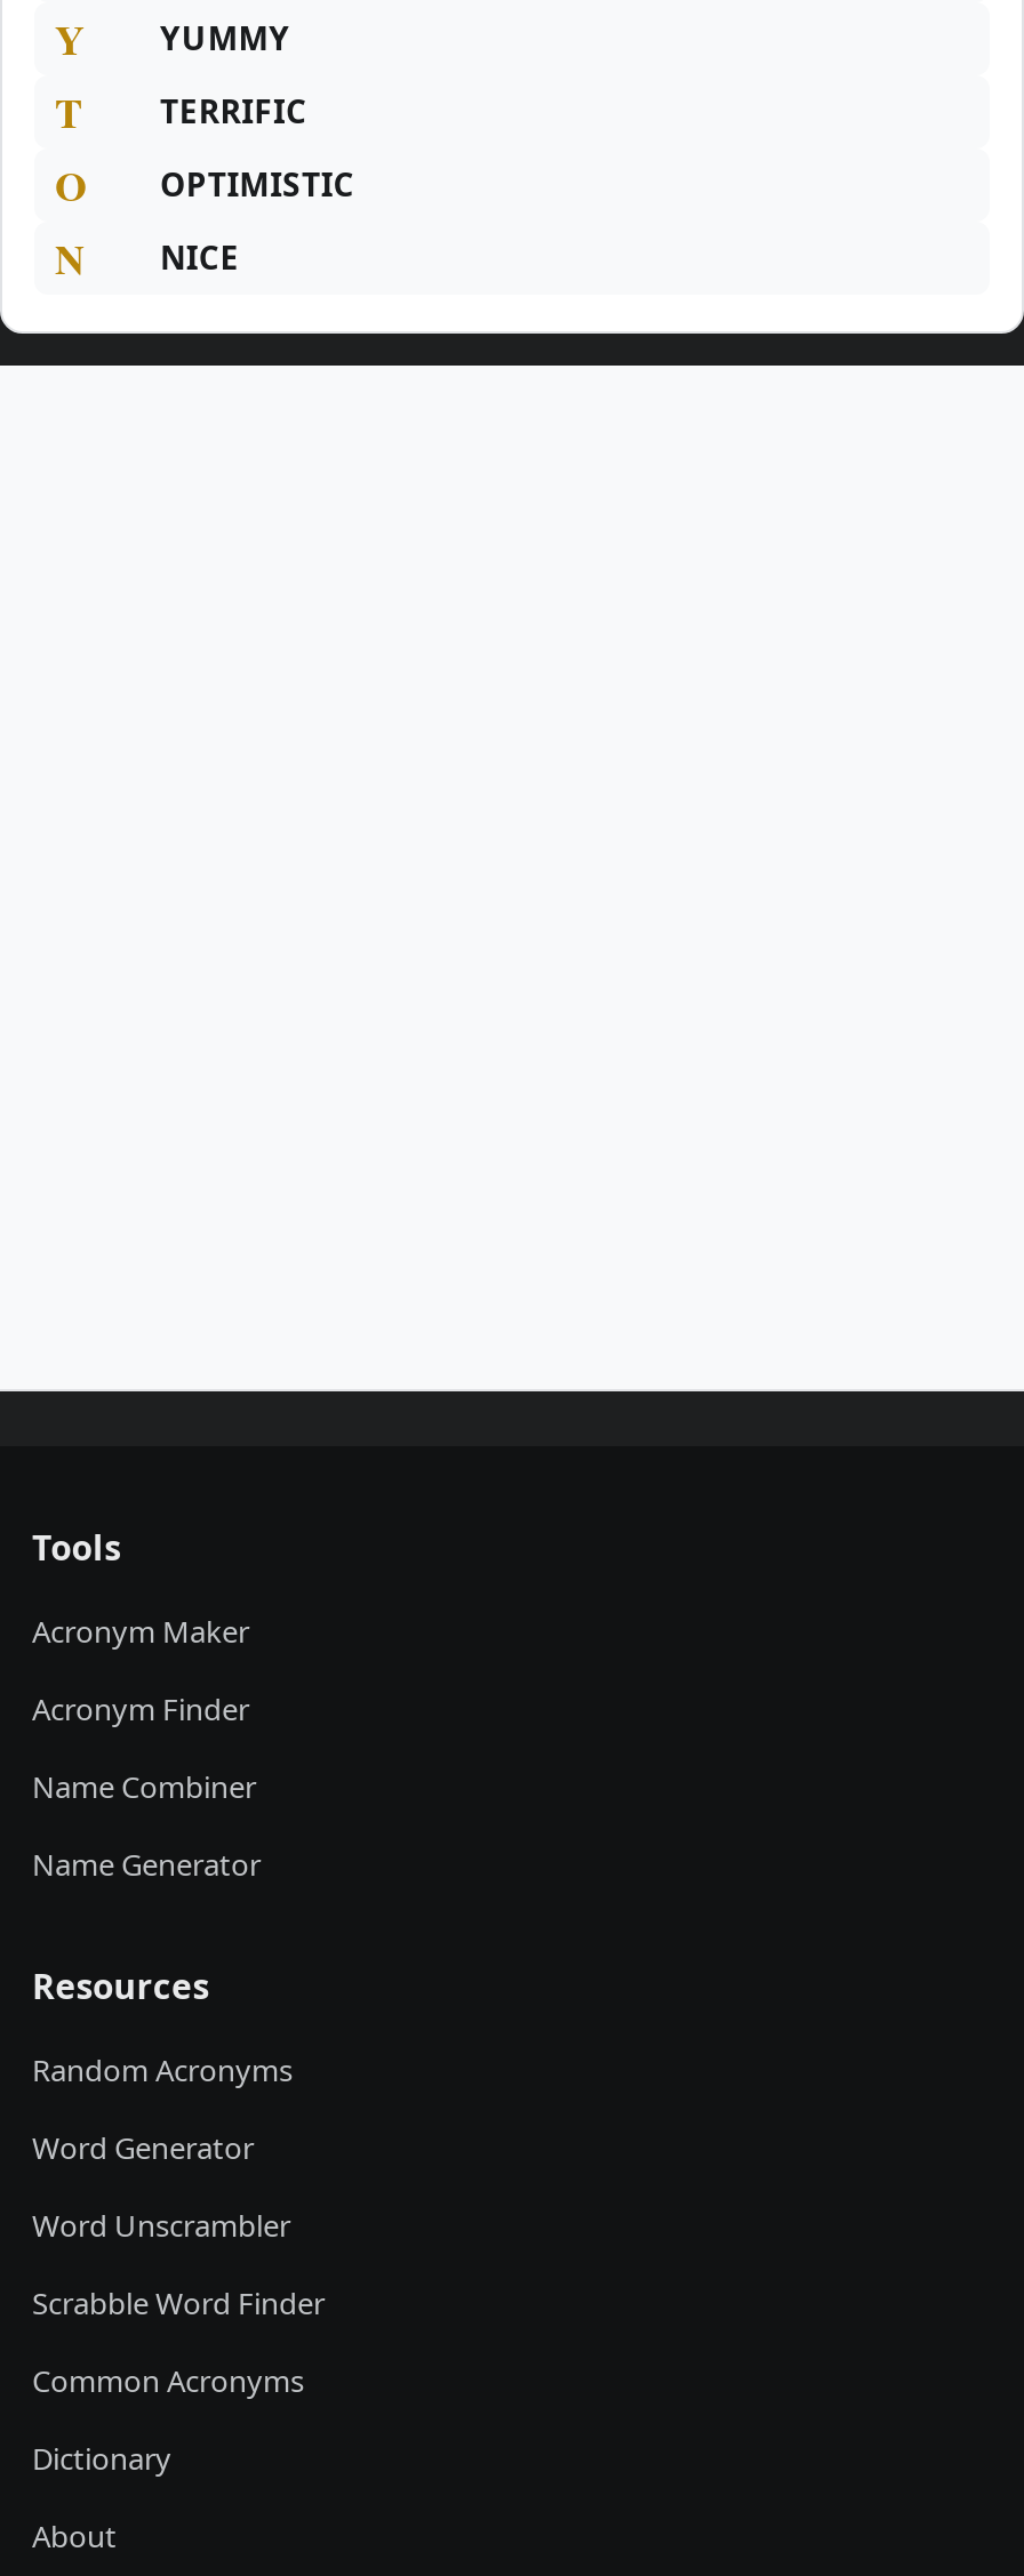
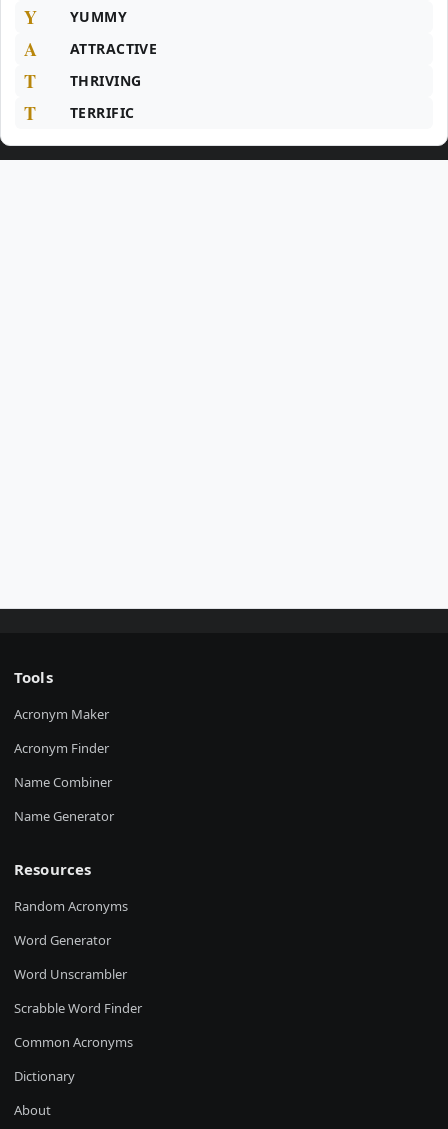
+ A
+ ATTRACTIVE
+ T
+ THRIVING

moved down: T | TERRIFIC

- O
- OPTIMISTIC
- N
- NICE
